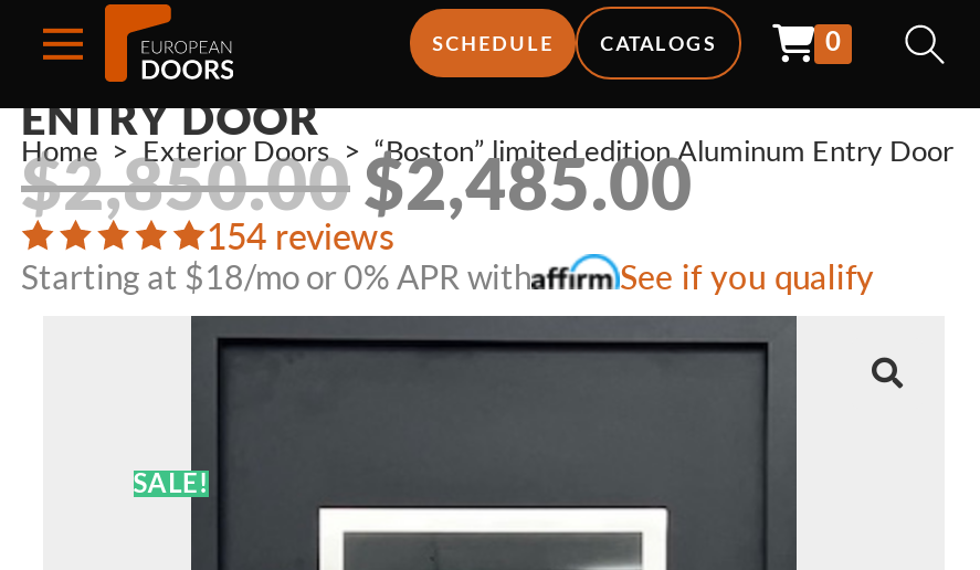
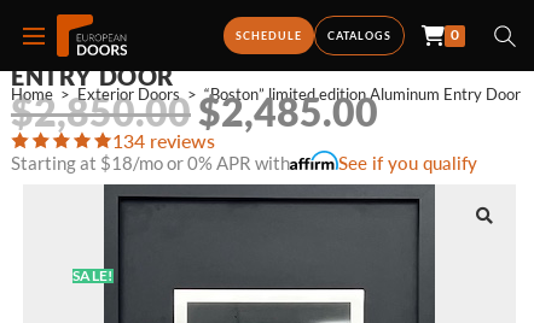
- 154 reviews
+ 134 reviews
